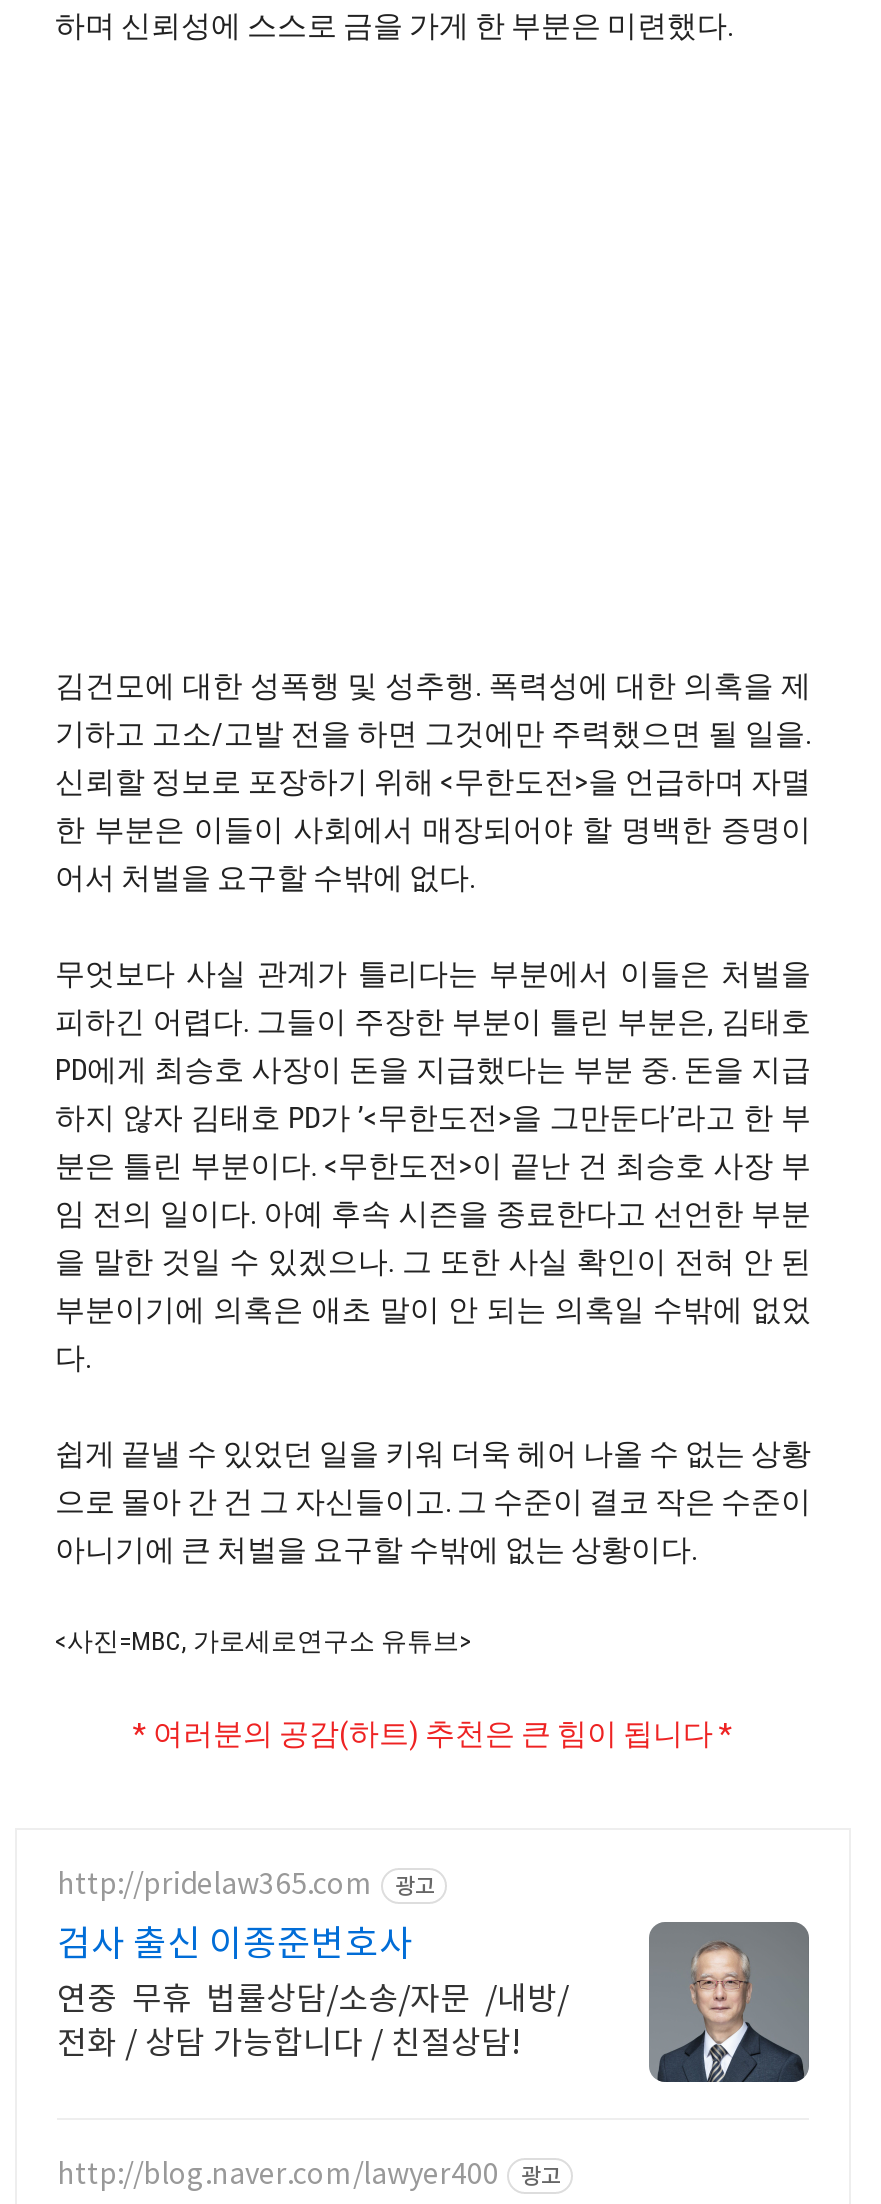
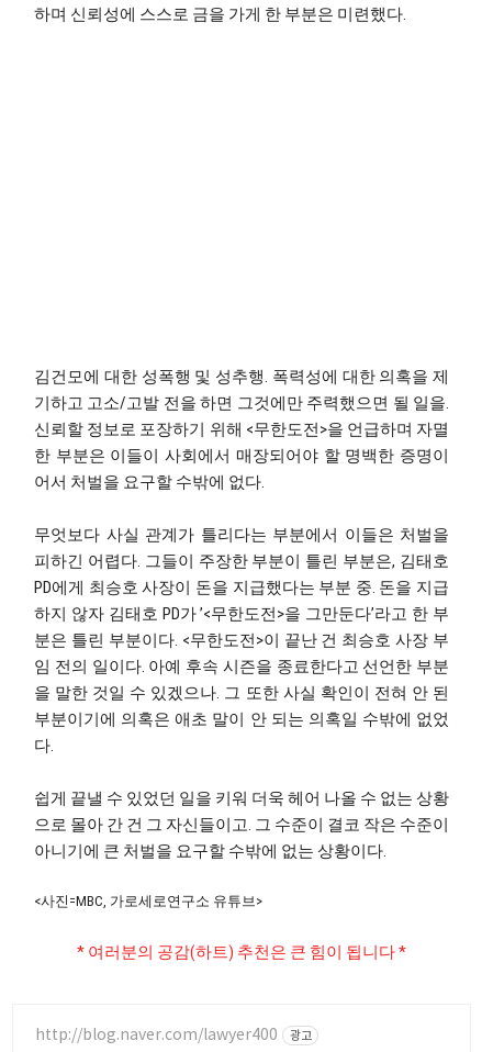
- [image]
- http://pridelaw365.com
- 광고
- 검사 출신 이종준변호사
- 연중 무휴 법률상담/소송/자문 /내방/
- 전화 / 상담 가능합니다 / 친절상담!
